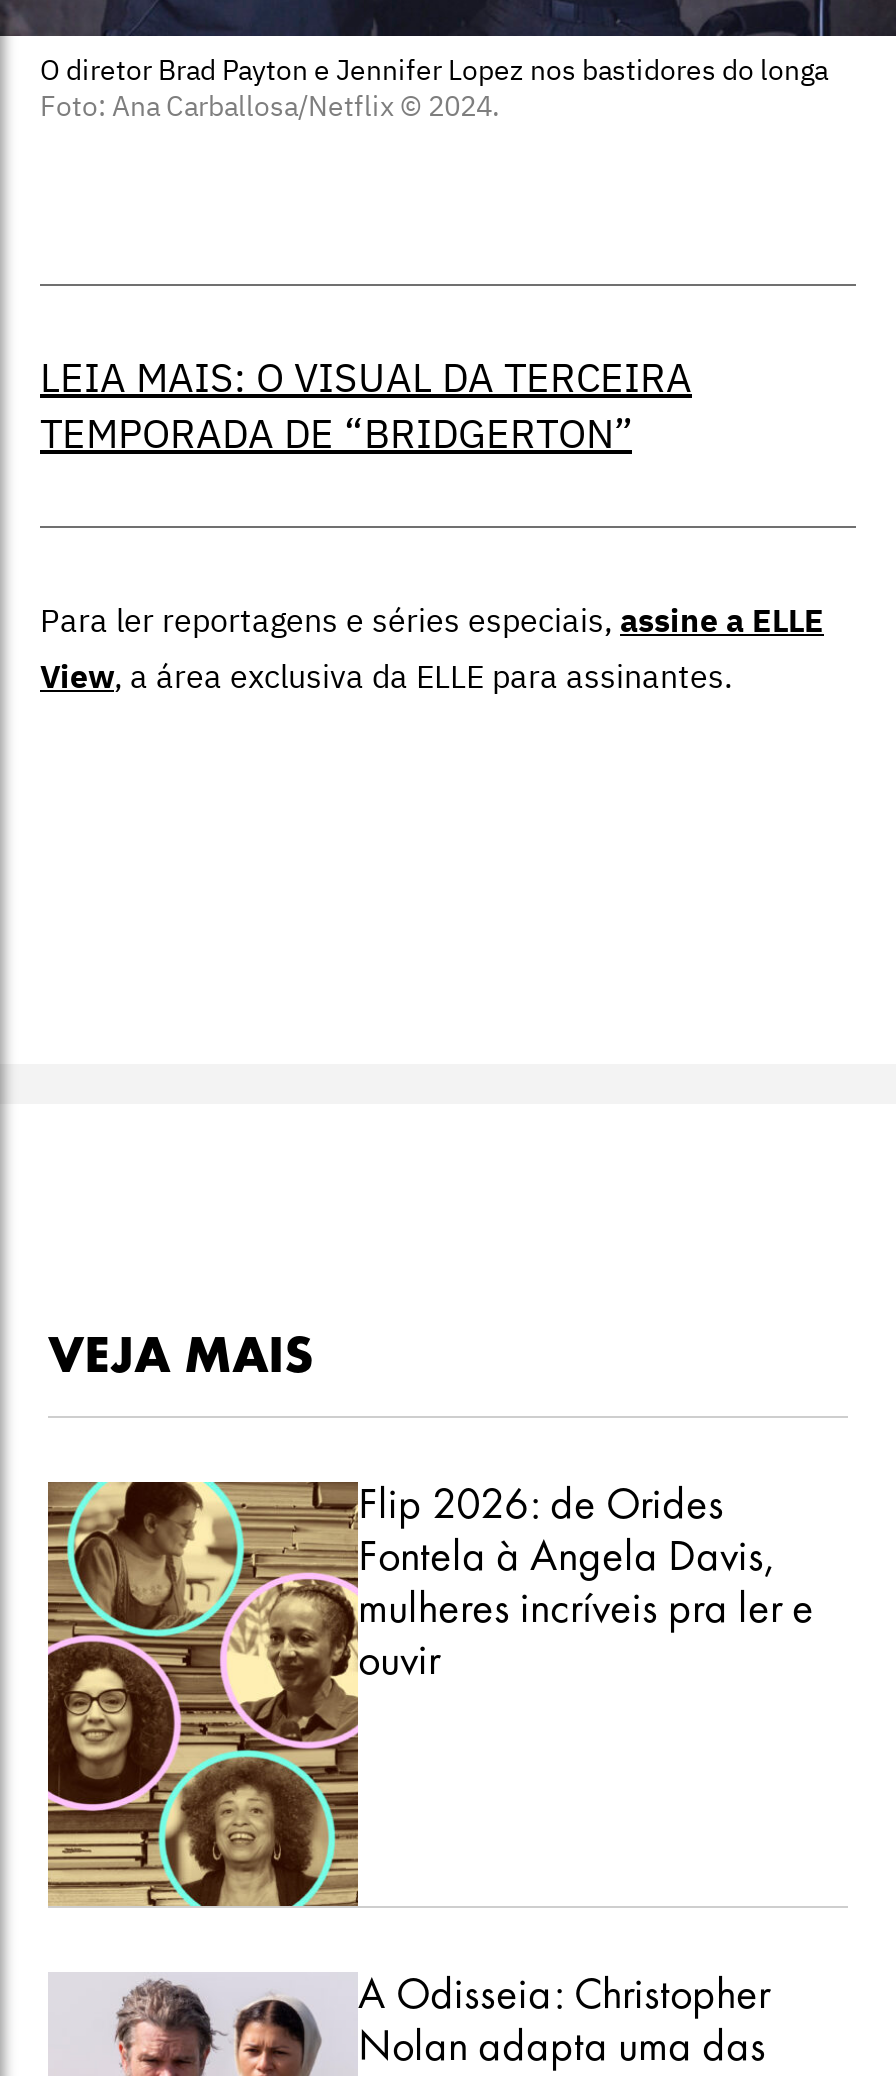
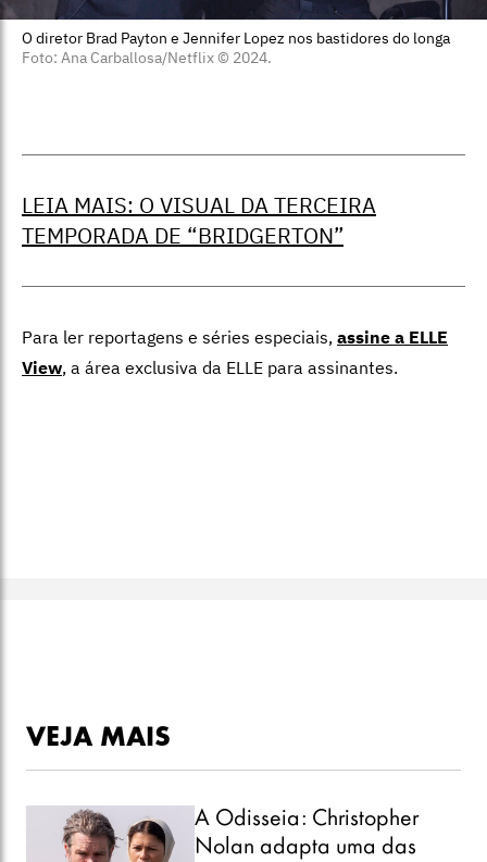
- [image]
- Flip 2026: de Orides
- Fontela à Angela Davis,
- mulheres incríveis pra ler e
- ouvir
